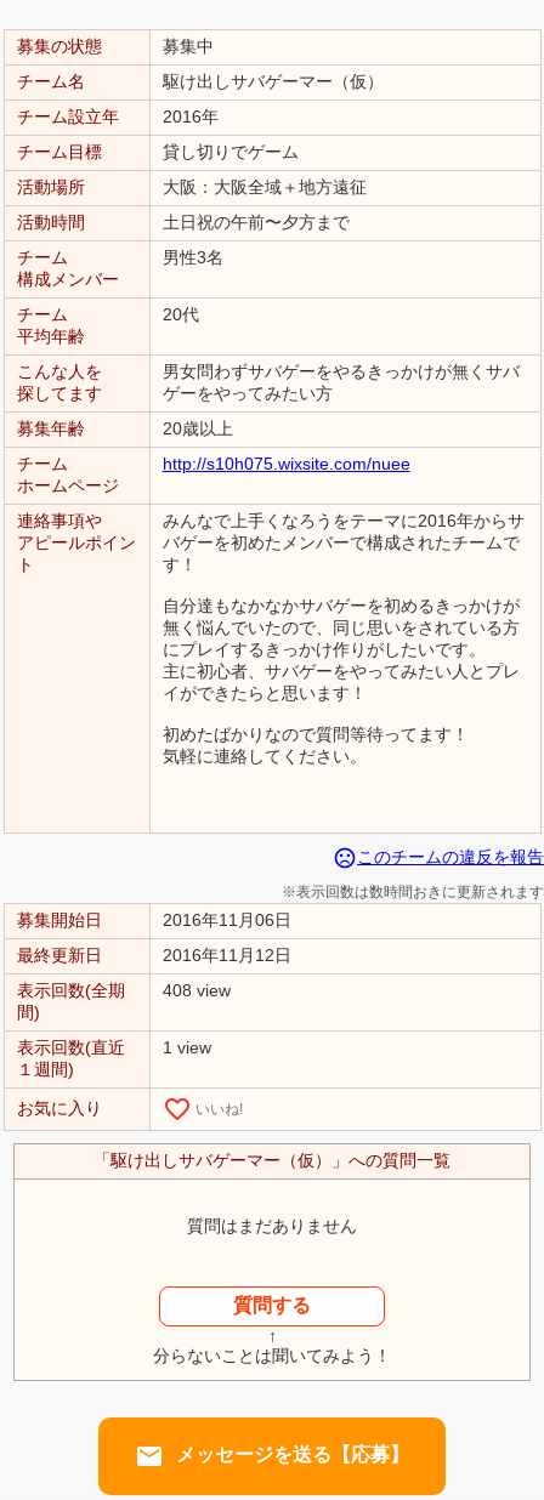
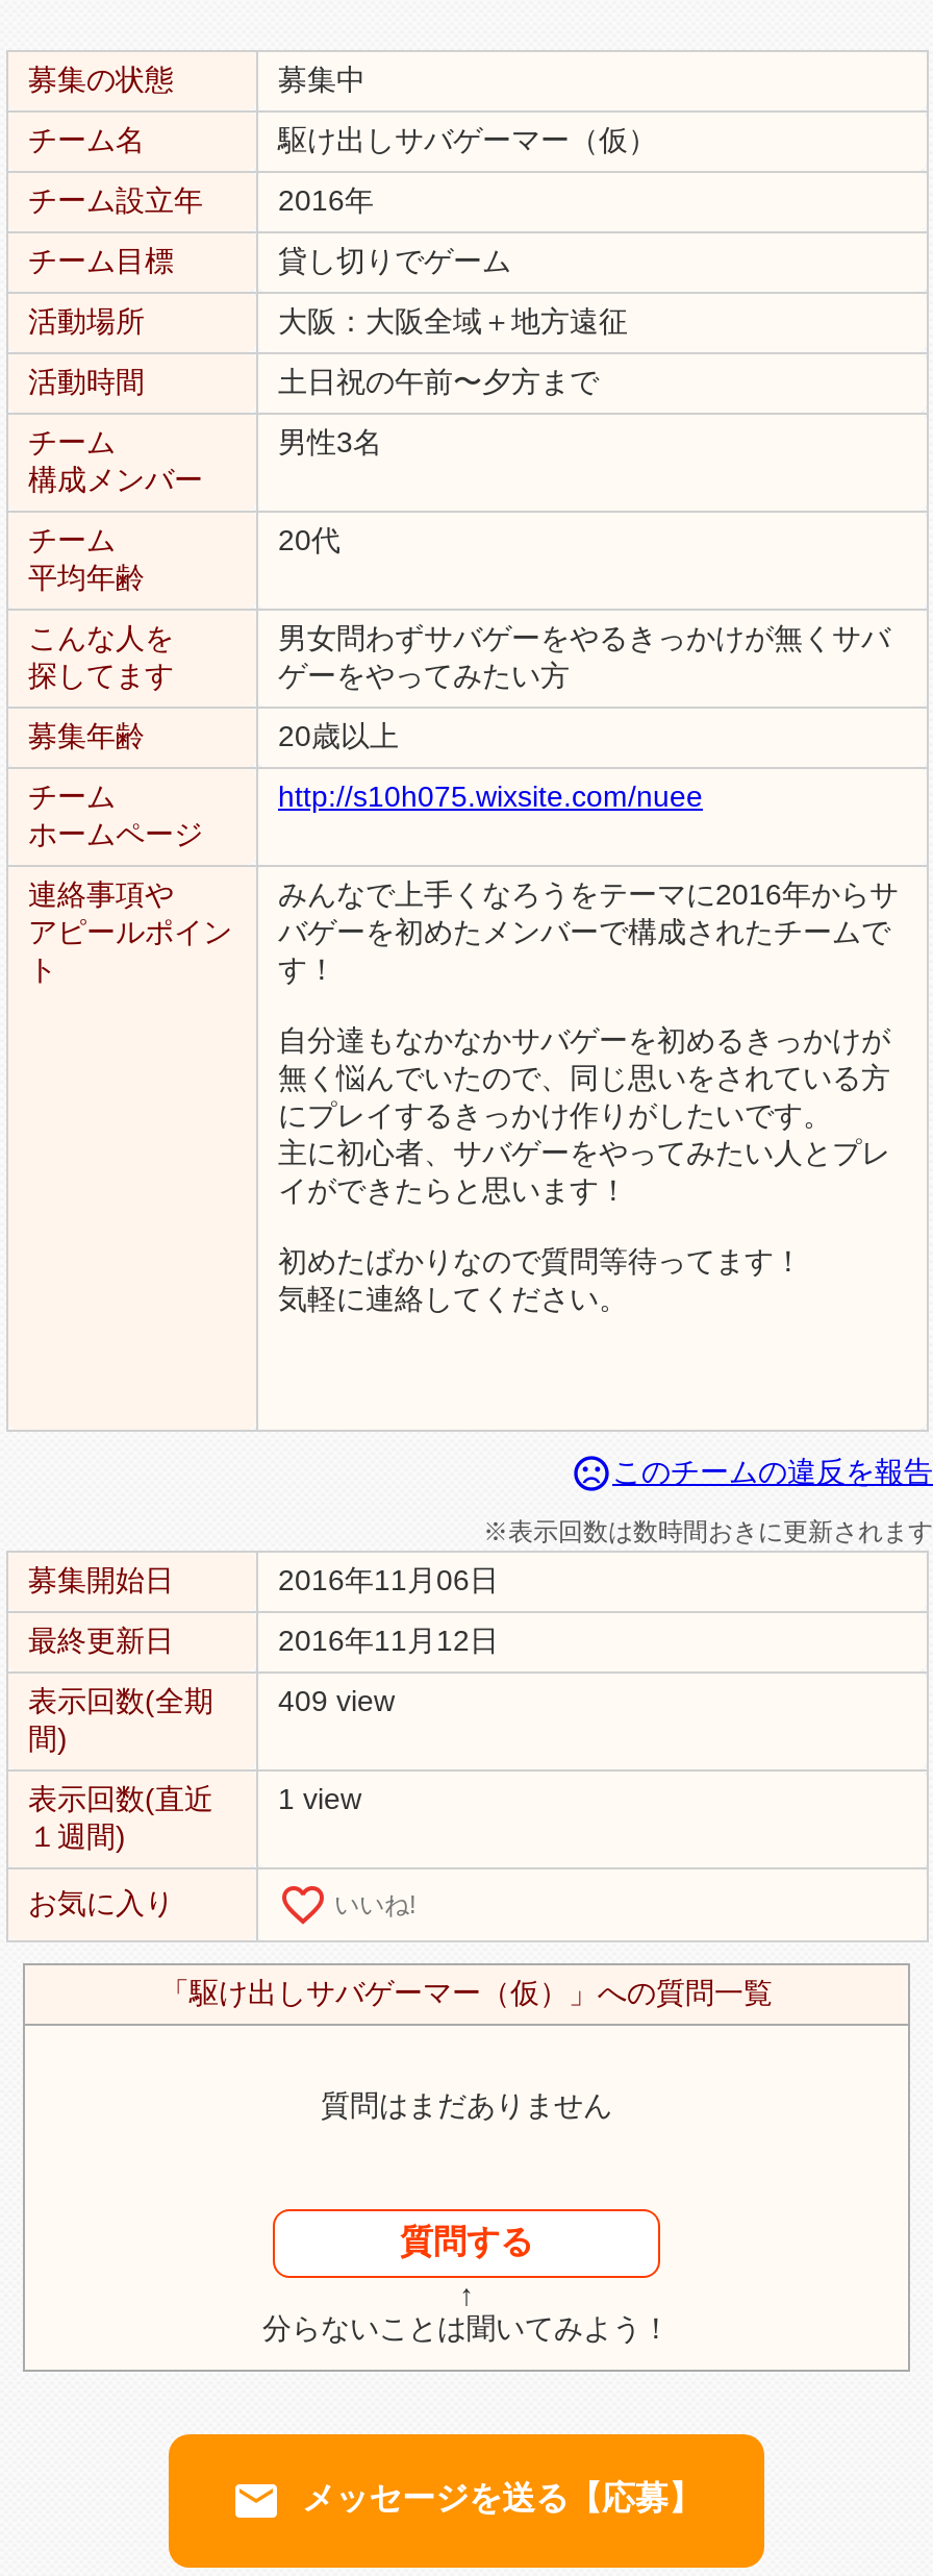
- 表示回数(全期 408 view
+ 表示回数(全期 409 view
